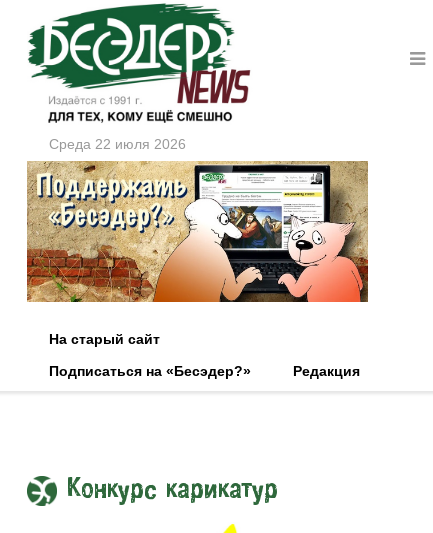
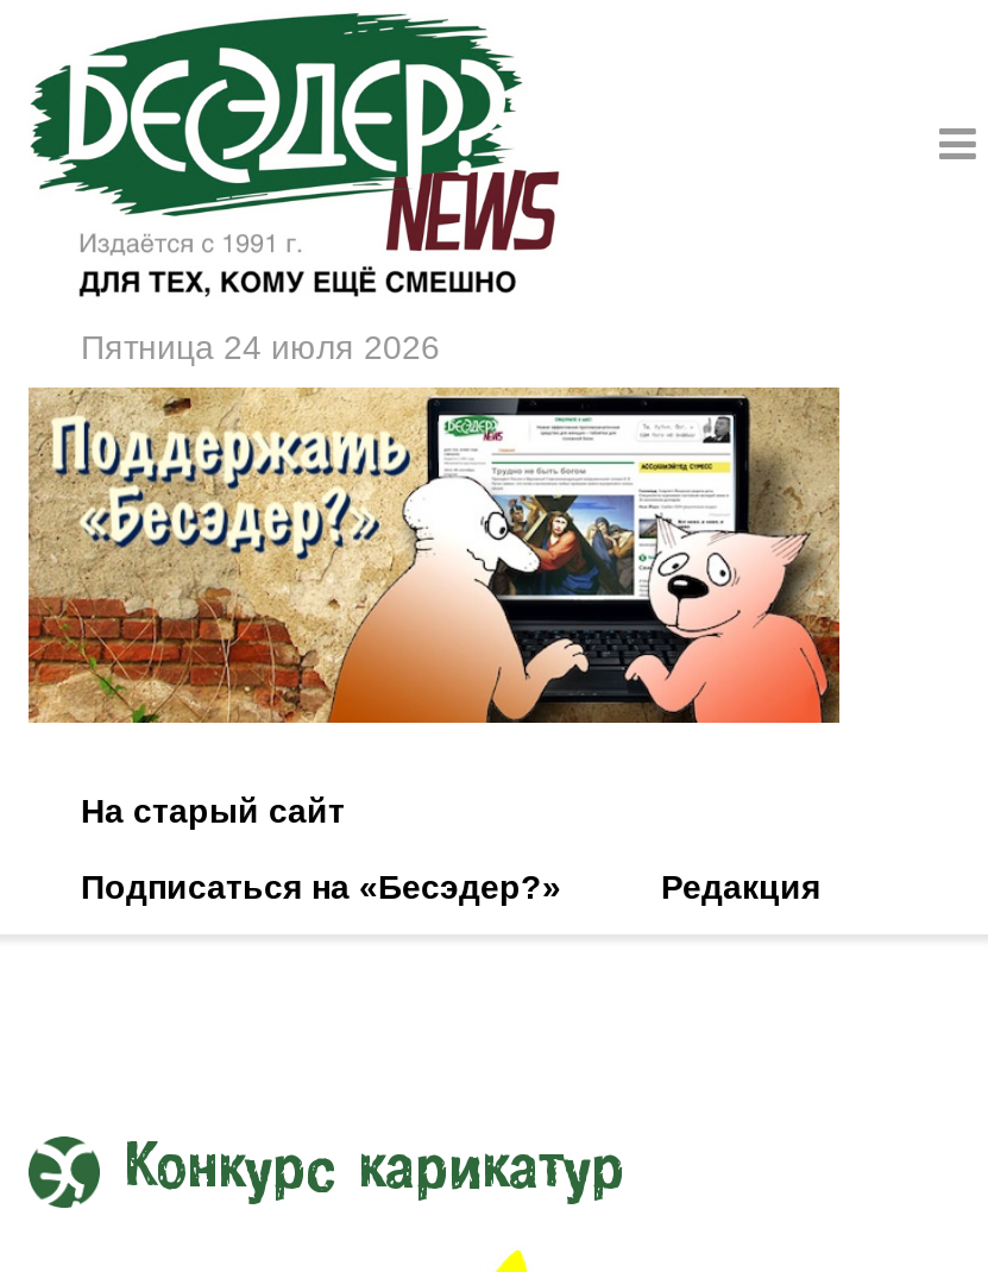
- Среда 22 июля 2026
+ Пятница 24 июля 2026
